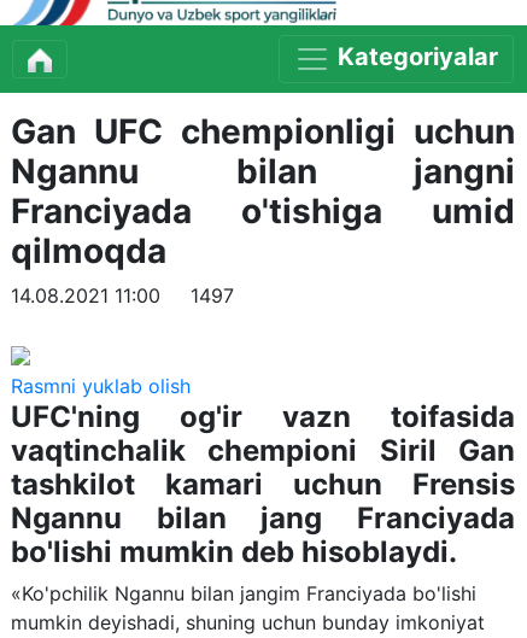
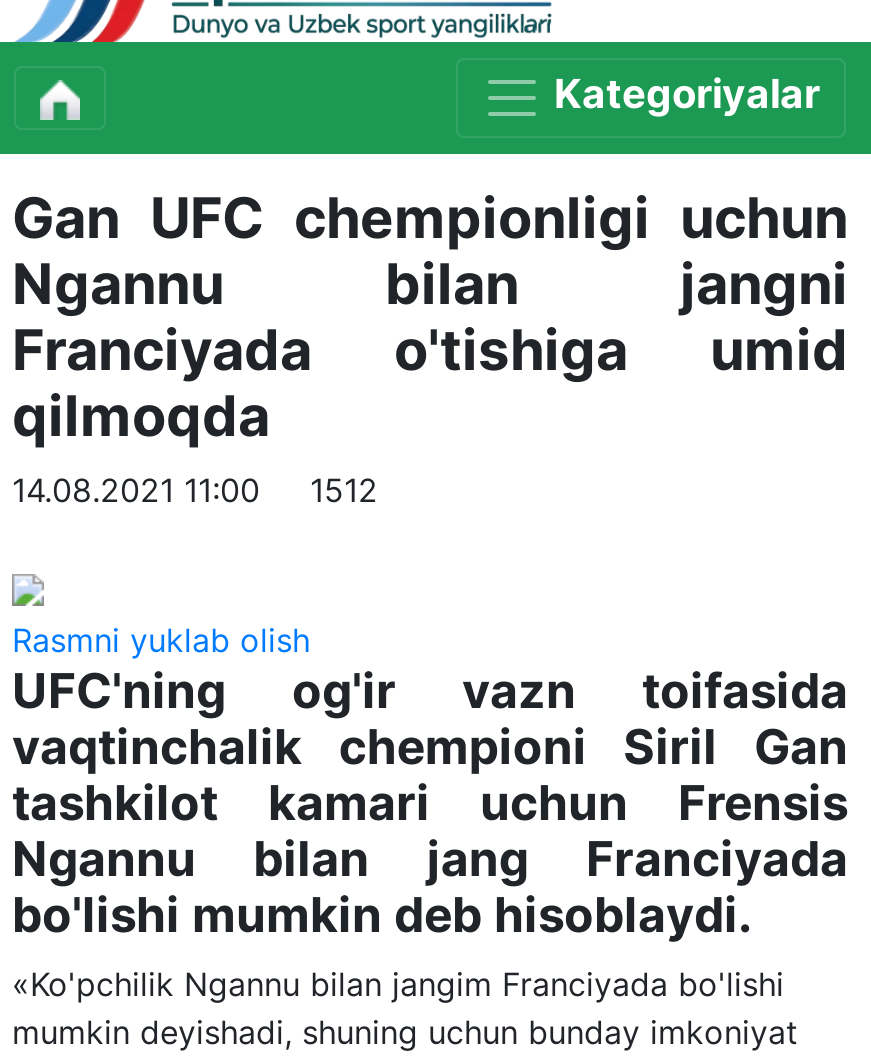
- 14.08.2021 11:00 1497
+ 14.08.2021 11:00 1512
